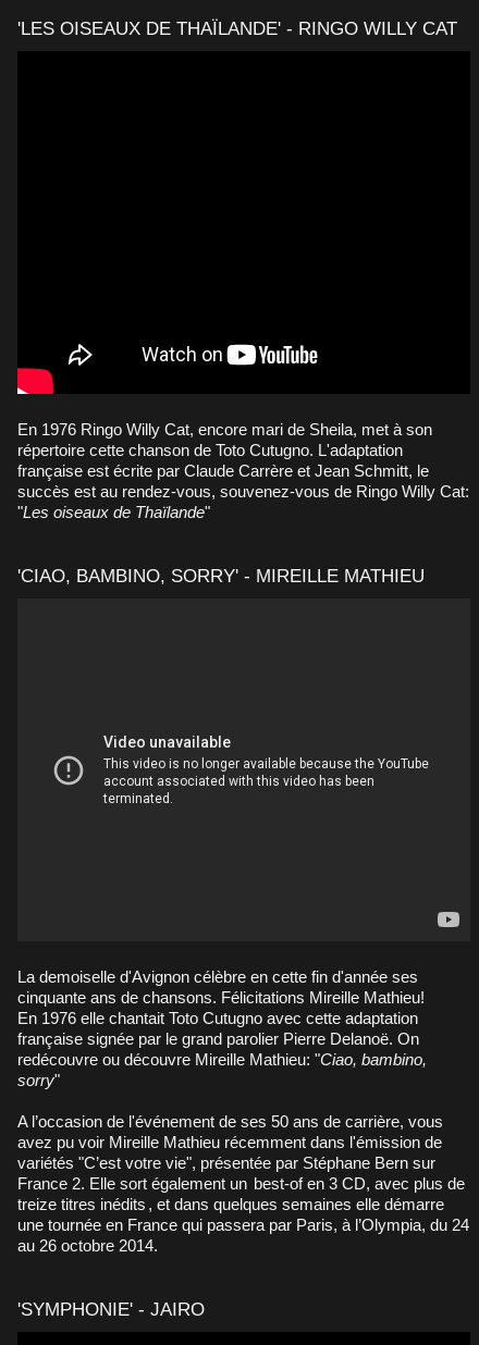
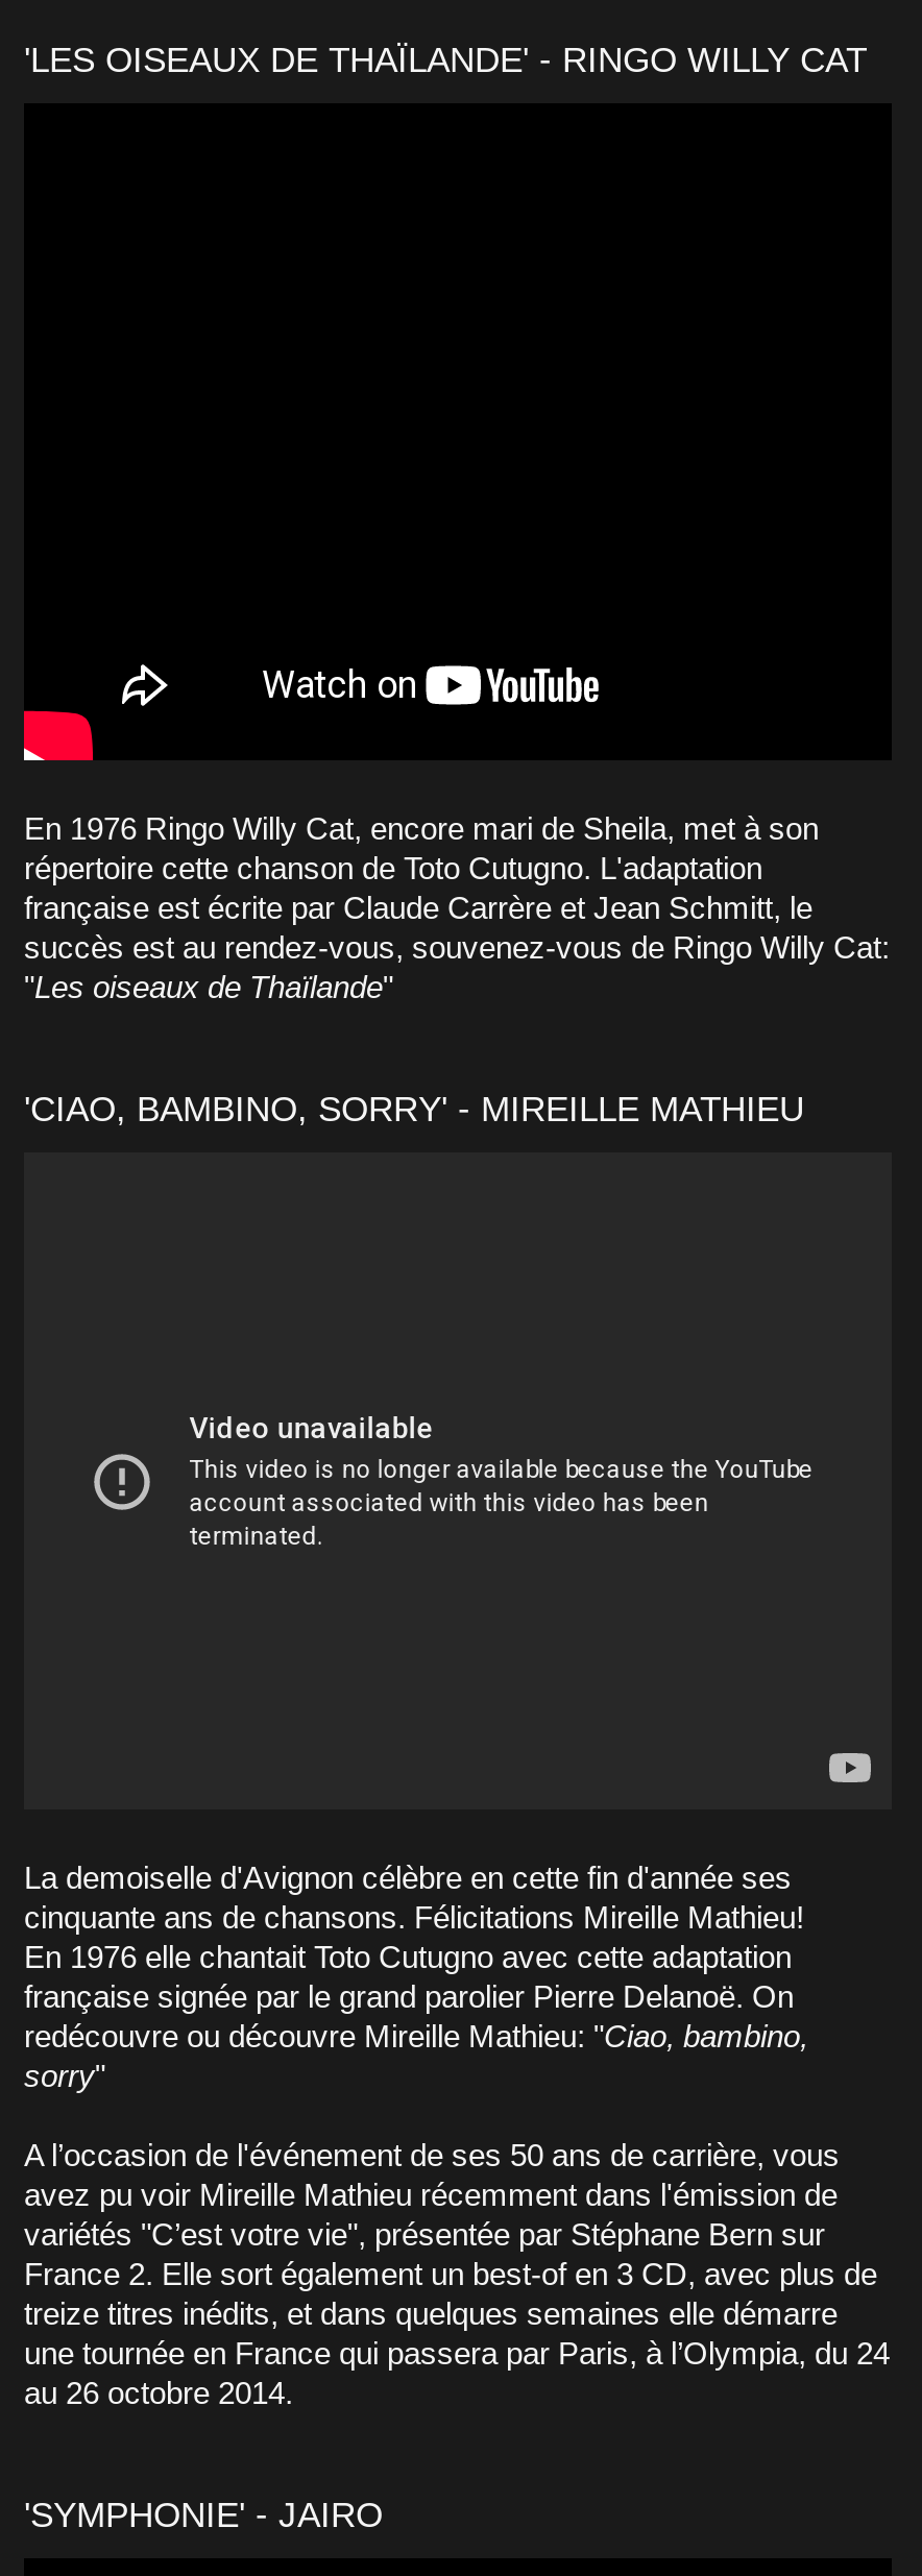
- treize titres inédits , et dans quelques semaines elle démarre
+ treize titres inédits, et dans quelques semaines elle démarre
